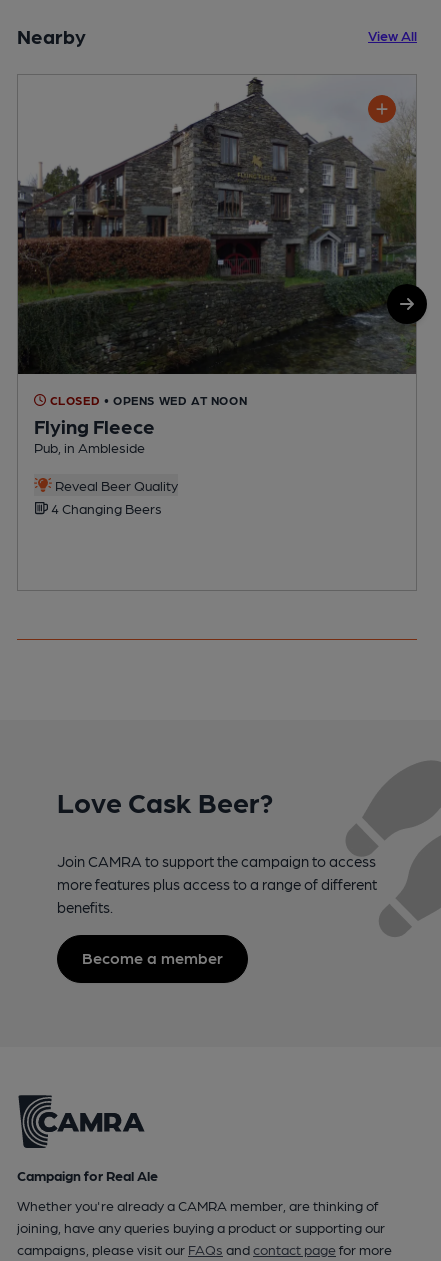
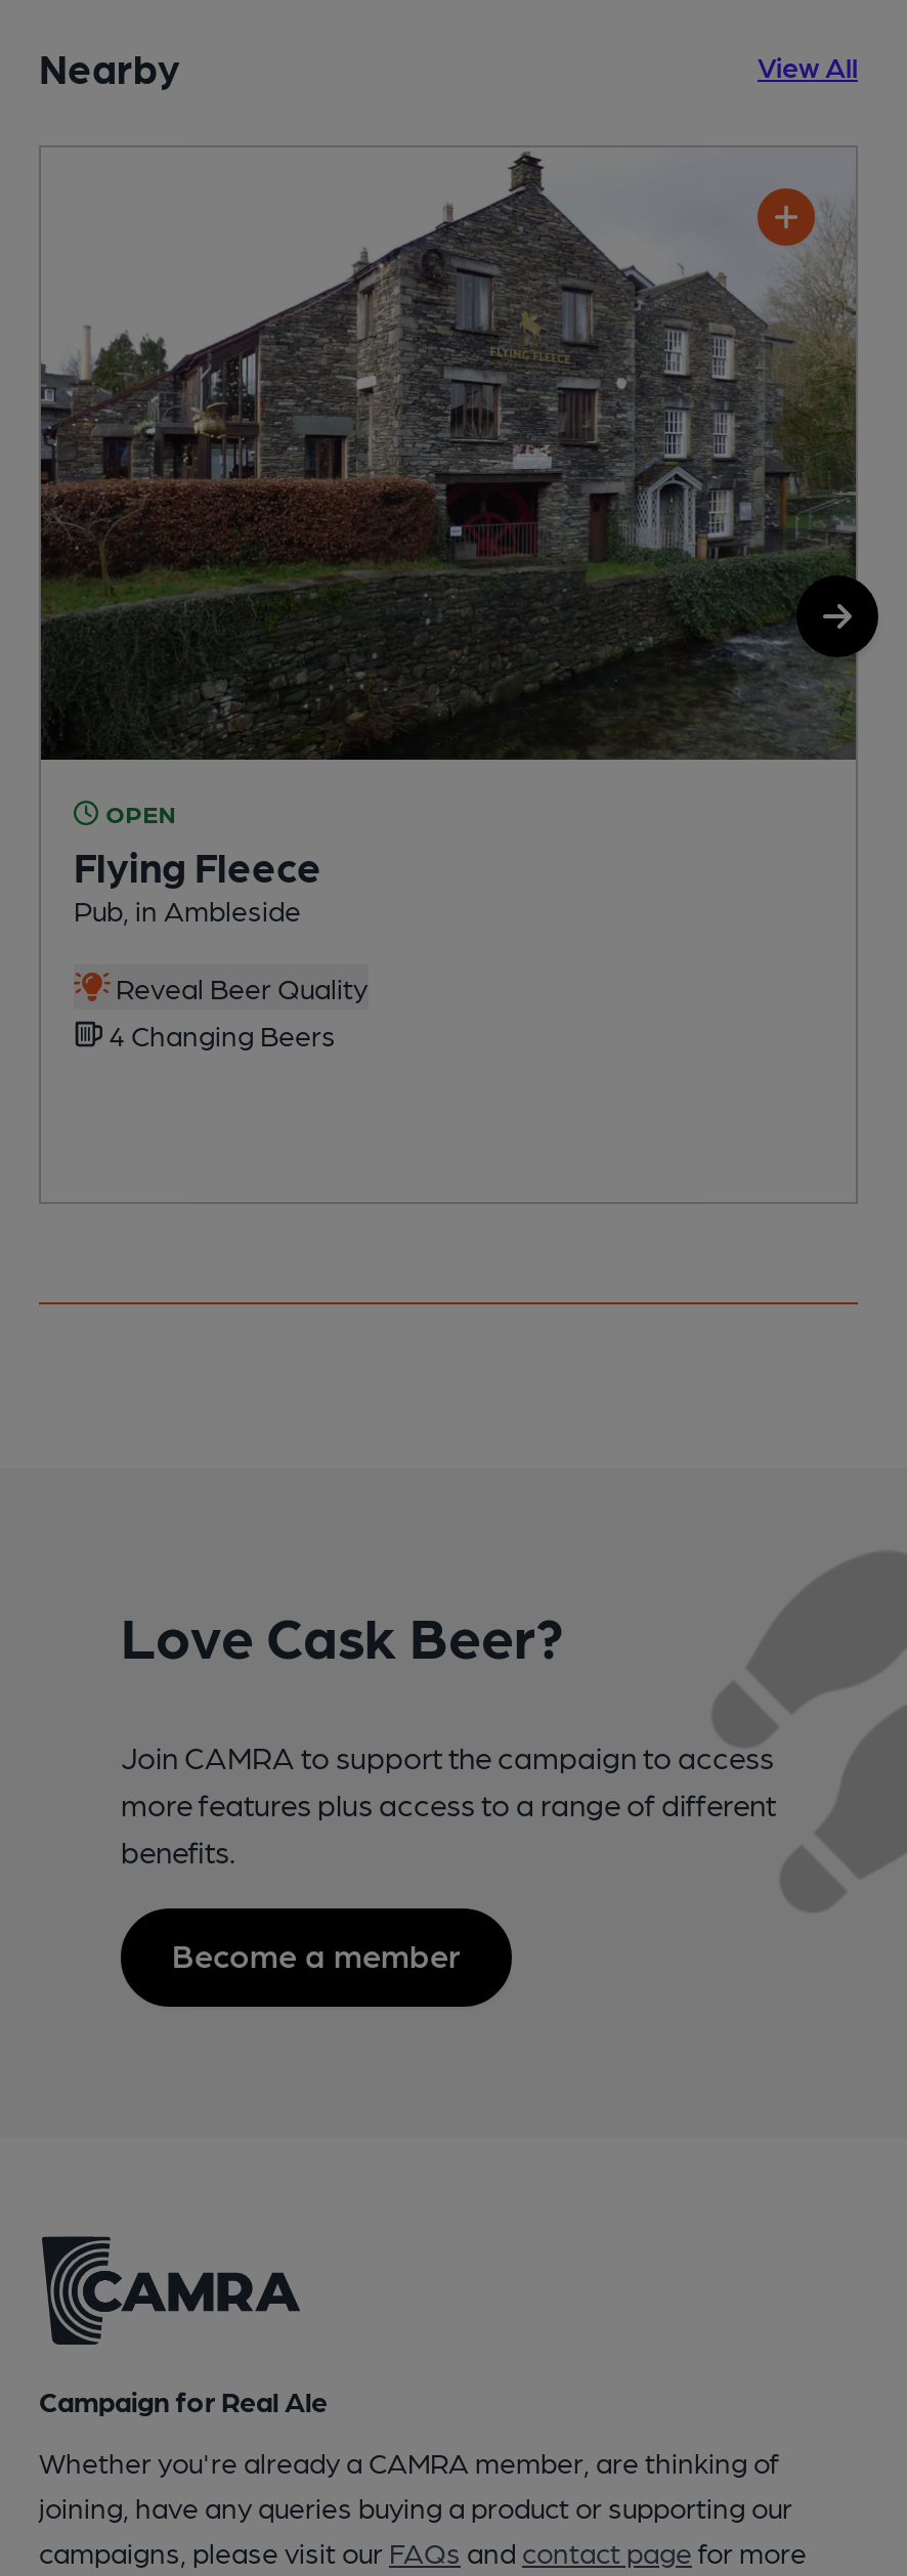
- CLOSED • OPENS WED AT NOON
+ OPEN
